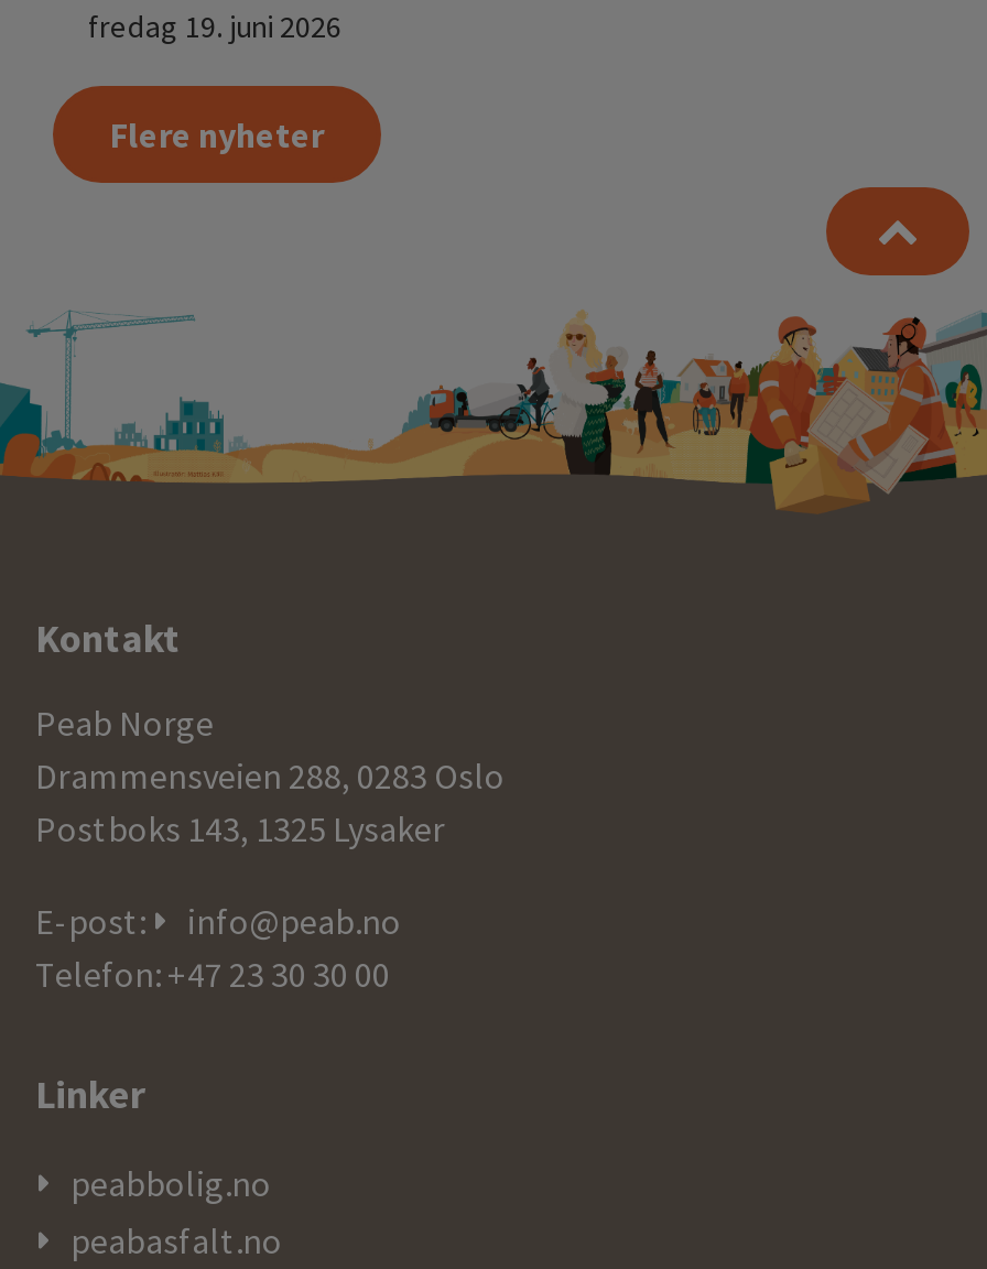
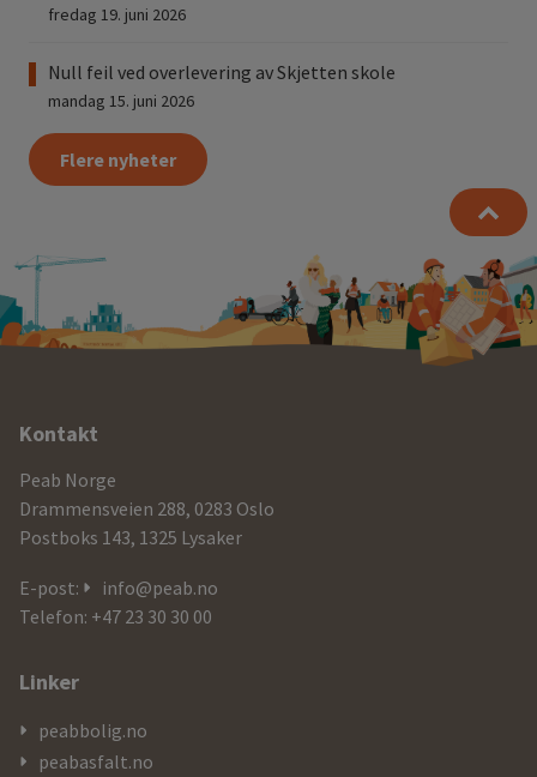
+ Null feil ved overlevering av Skjetten skole
+ mandag 15. juni 2026
